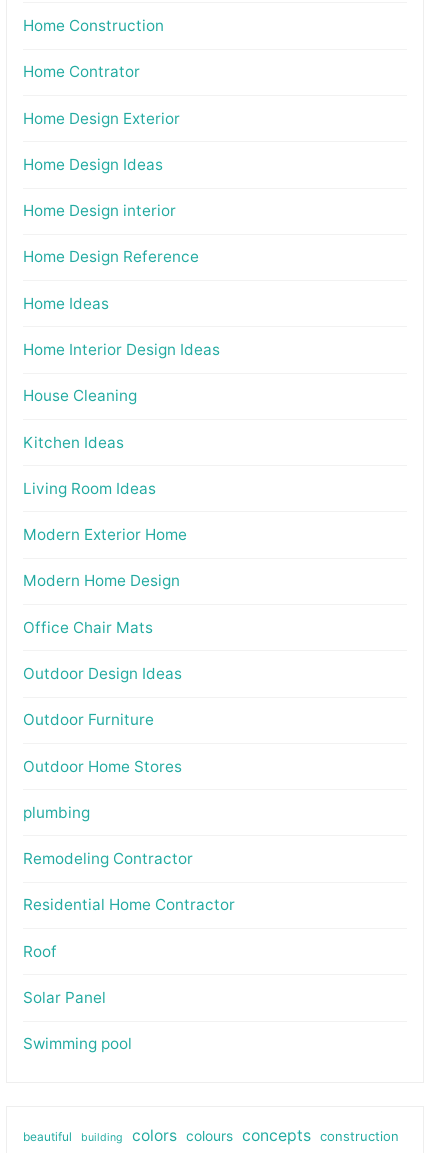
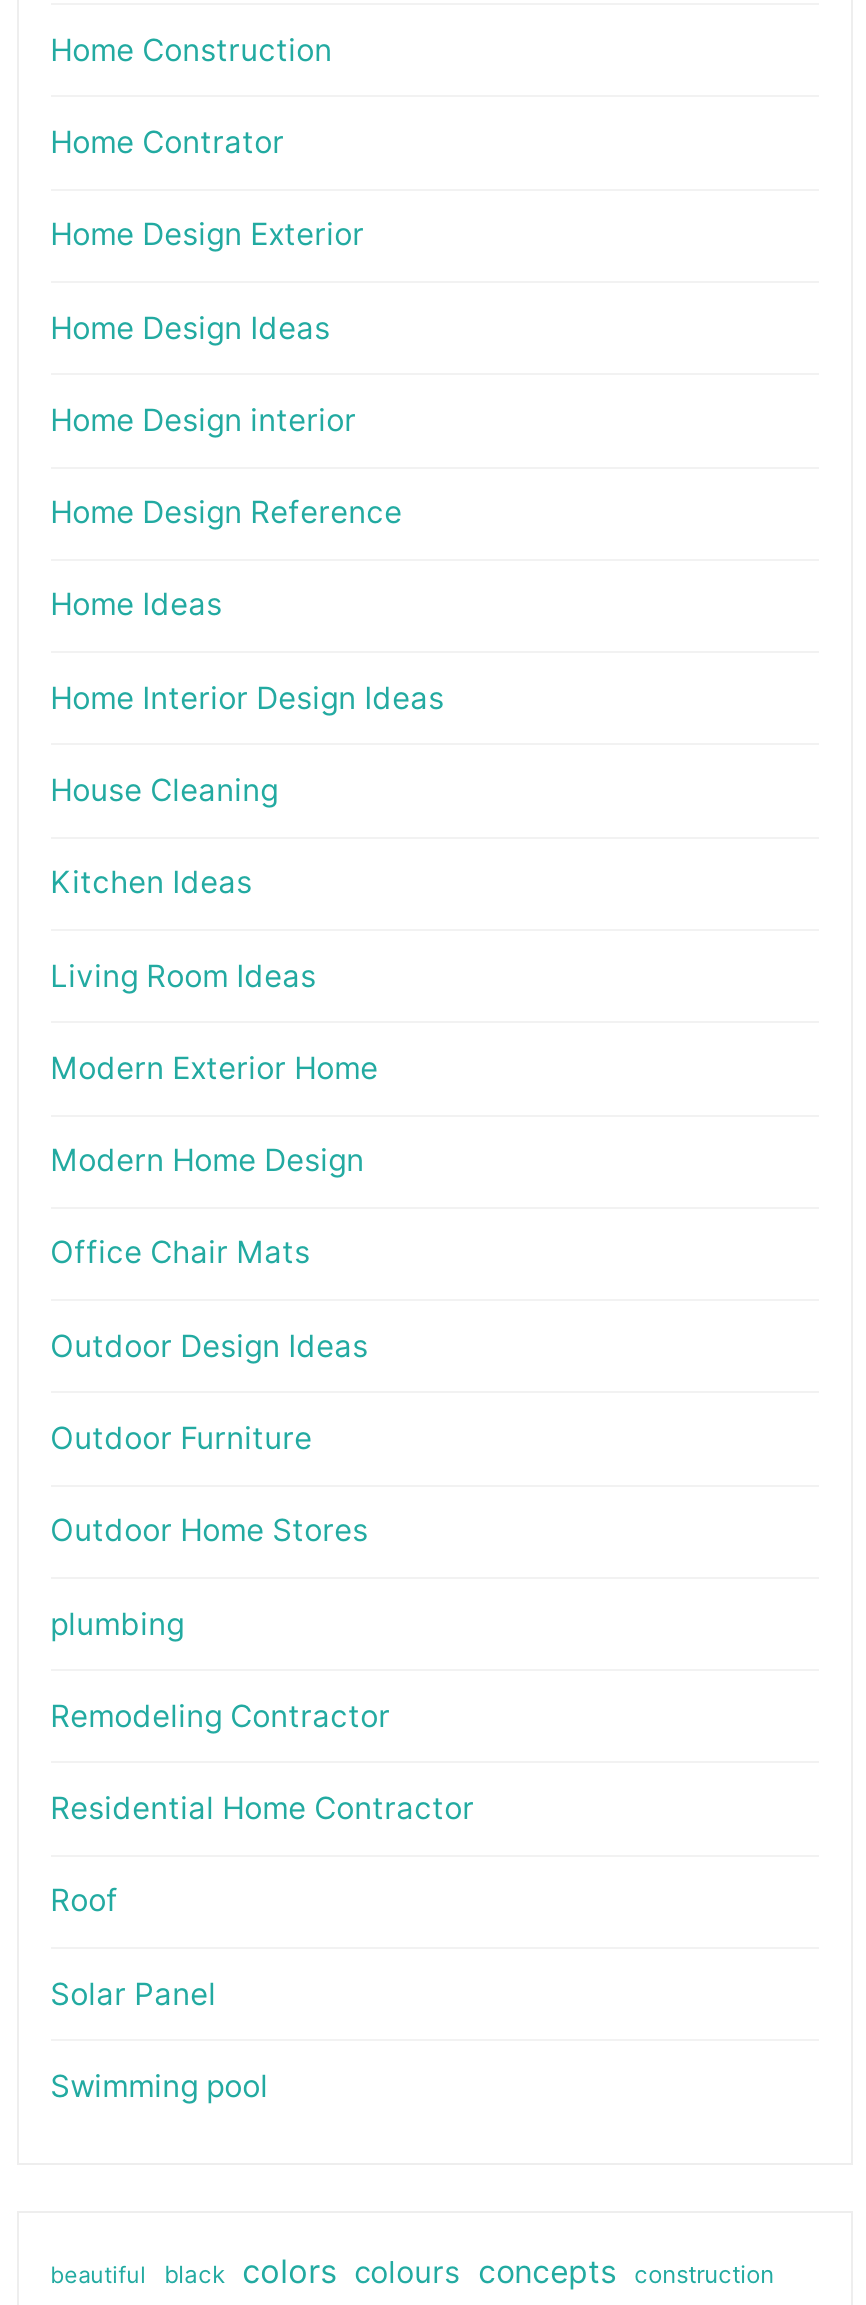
- building
- colors colours concepts construction
+ black
+ colors colours concepts
+ construction
